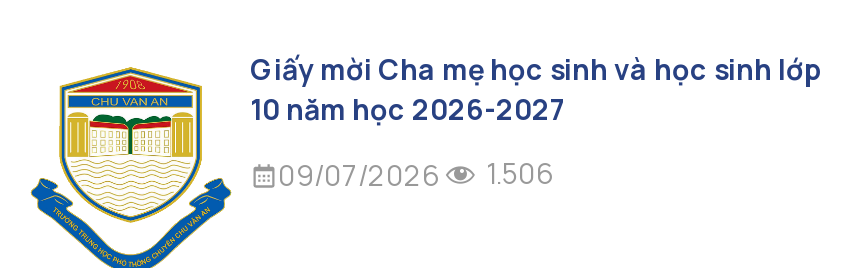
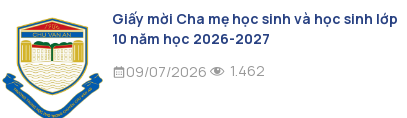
- 09/07/2026 1.506
+ 09/07/2026 1.462
